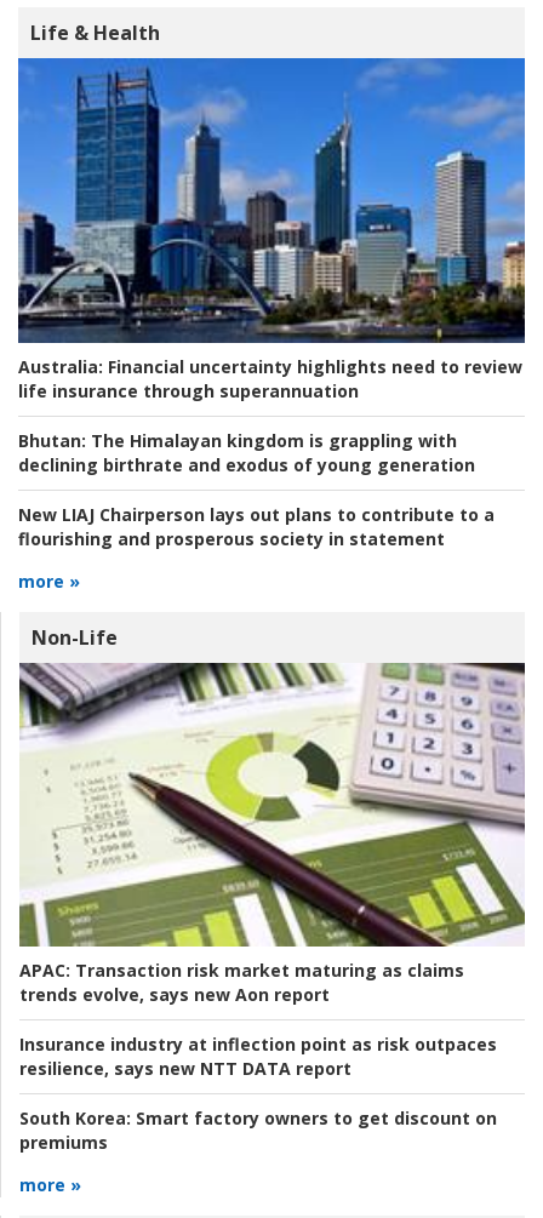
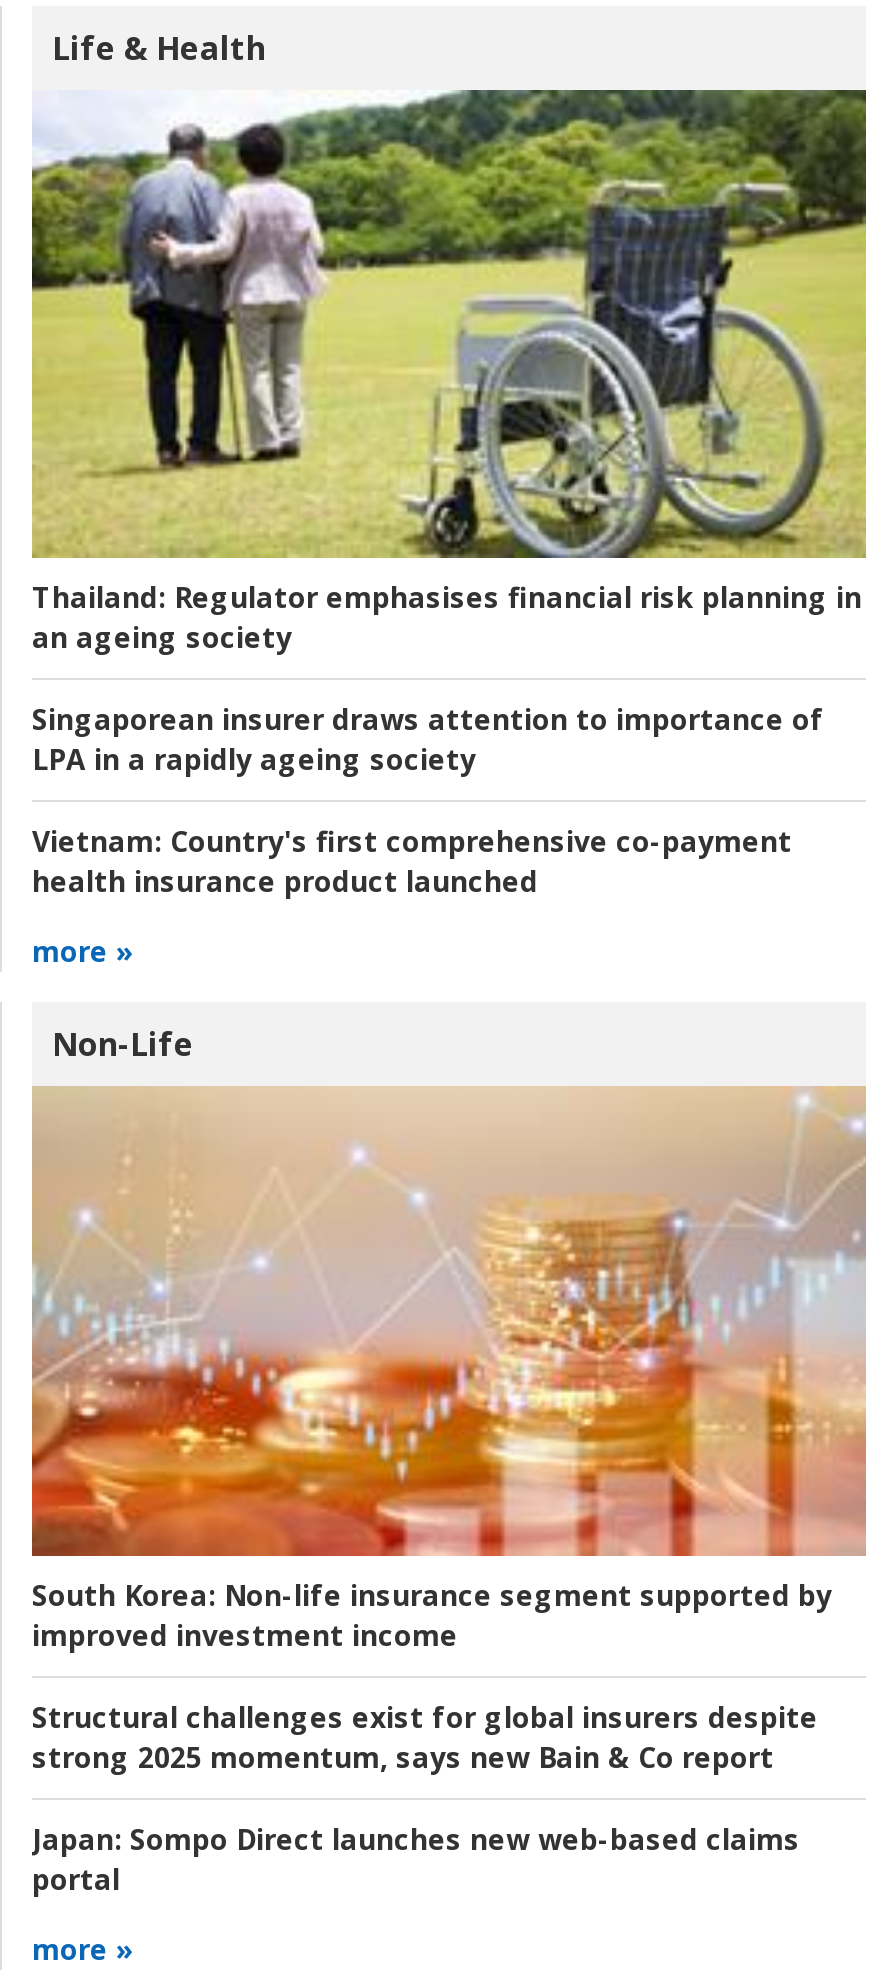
- [image]
- Australia: Financial uncertainty highlights need to review
- life insurance through superannuation
+ [image]
+ Thailand: Regulator emphasises financial risk planning in
+ an ageing society

- Bhutan: The Himalayan kingdom is grappling with
- declining birthrate and exodus of young generation
+ Singaporean insurer draws attention to importance of
+ LPA in a rapidly ageing society

- New LIAJ Chairperson lays out plans to contribute to a
- flourishing and prosperous society in statement
+ Vietnam: Country's first comprehensive co-payment
+ health insurance product launched

- [image]
- APAC: Transaction risk market maturing as claims
- trends evolve, says new Aon report
+ [image]
+ South Korea: Non-life insurance segment supported by
+ improved investment income

- Insurance industry at inflection point as risk outpaces
- resilience, says new NTT DATA report
+ Structural challenges exist for global insurers despite
+ strong 2025 momentum, says new Bain & Co report

- South Korea: Smart factory owners to get discount on
- premiums
+ Japan: Sompo Direct launches new web-based claims
+ portal
